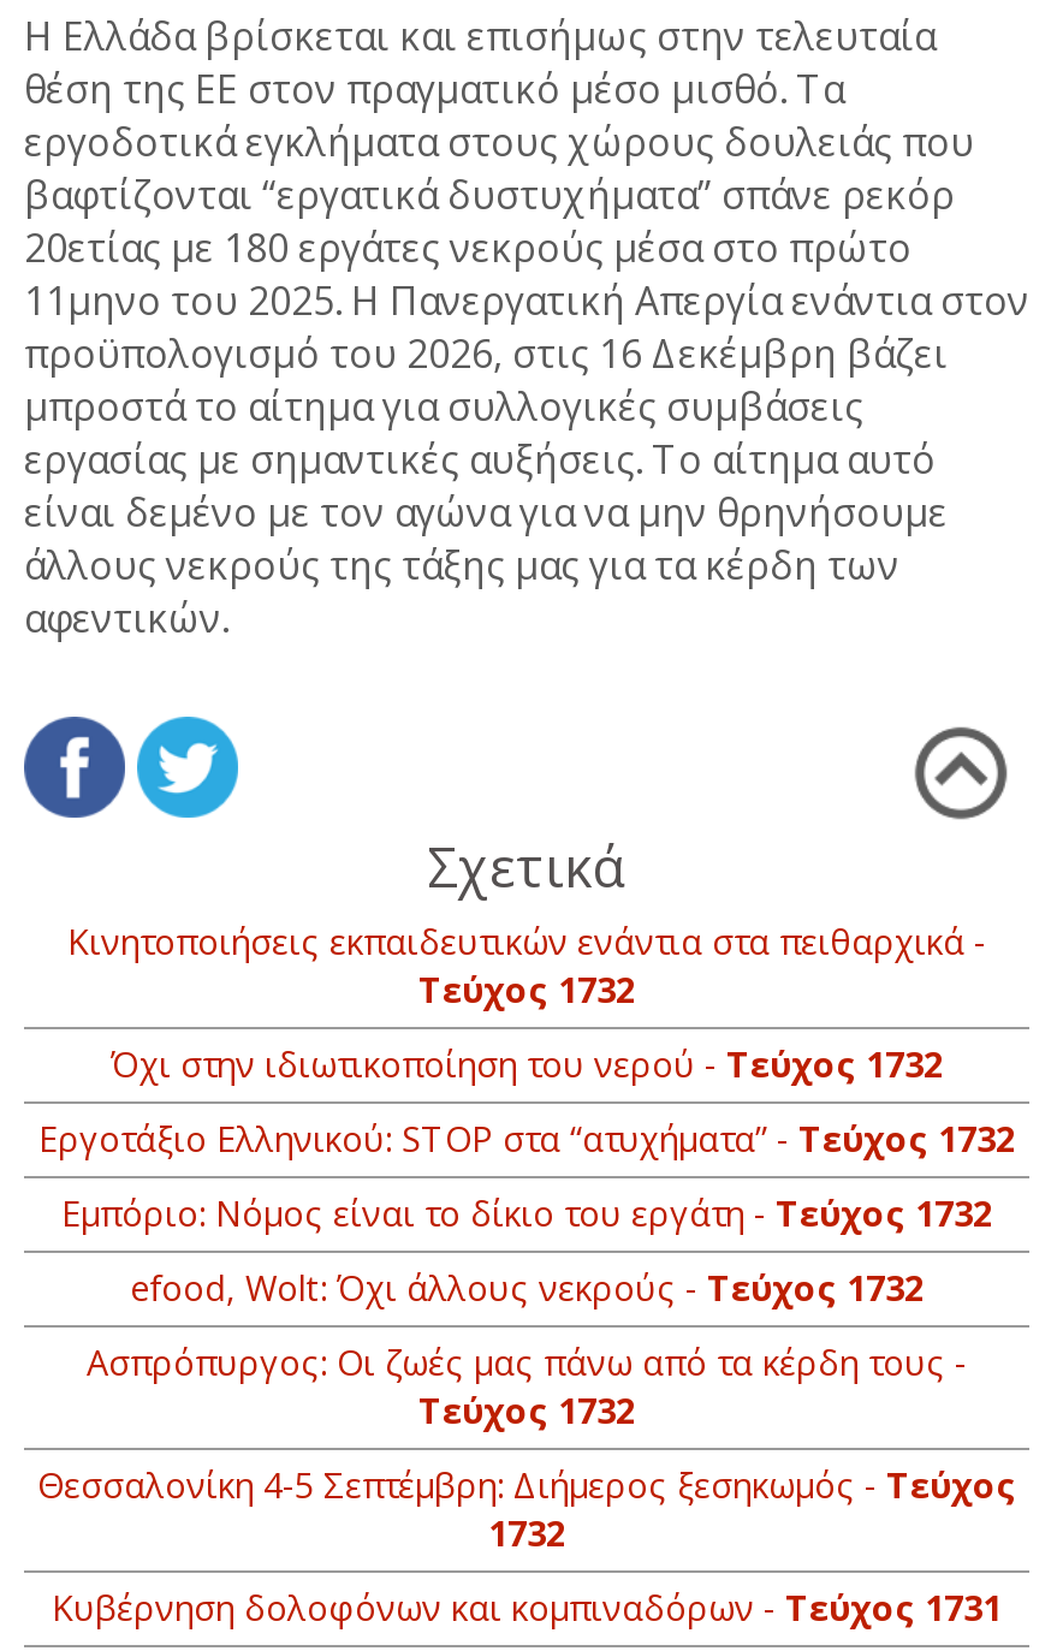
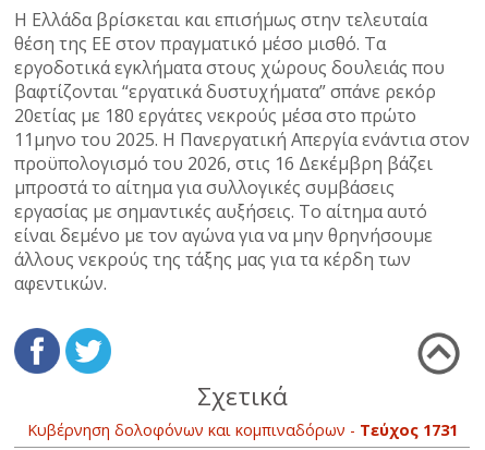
- Κινητοποιήσεις εκπαιδευτικών ενάντια στα πειθαρχικά -
- Τεύχος 1732
- Όχι στην ιδιωτικοποίηση του νερού - Τεύχος 1732
- Εργοτάξιο Ελληνικού: STOP στα “ατυχήματα” - Τεύχος 1732
- Εμπόριο: Νόμος είναι το δίκιο του εργάτη - Τεύχος 1732
- efood, Wolt: Όχι άλλους νεκρούς - Τεύχος 1732
- Ασπρόπυργος: Οι ζωές μας πάνω από τα κέρδη τους -
- Τεύχος 1732
- Θεσσαλονίκη 4-5 Σεπτέμβρη: Διήμερος ξεσηκωμός - Τεύχος
- 1732
